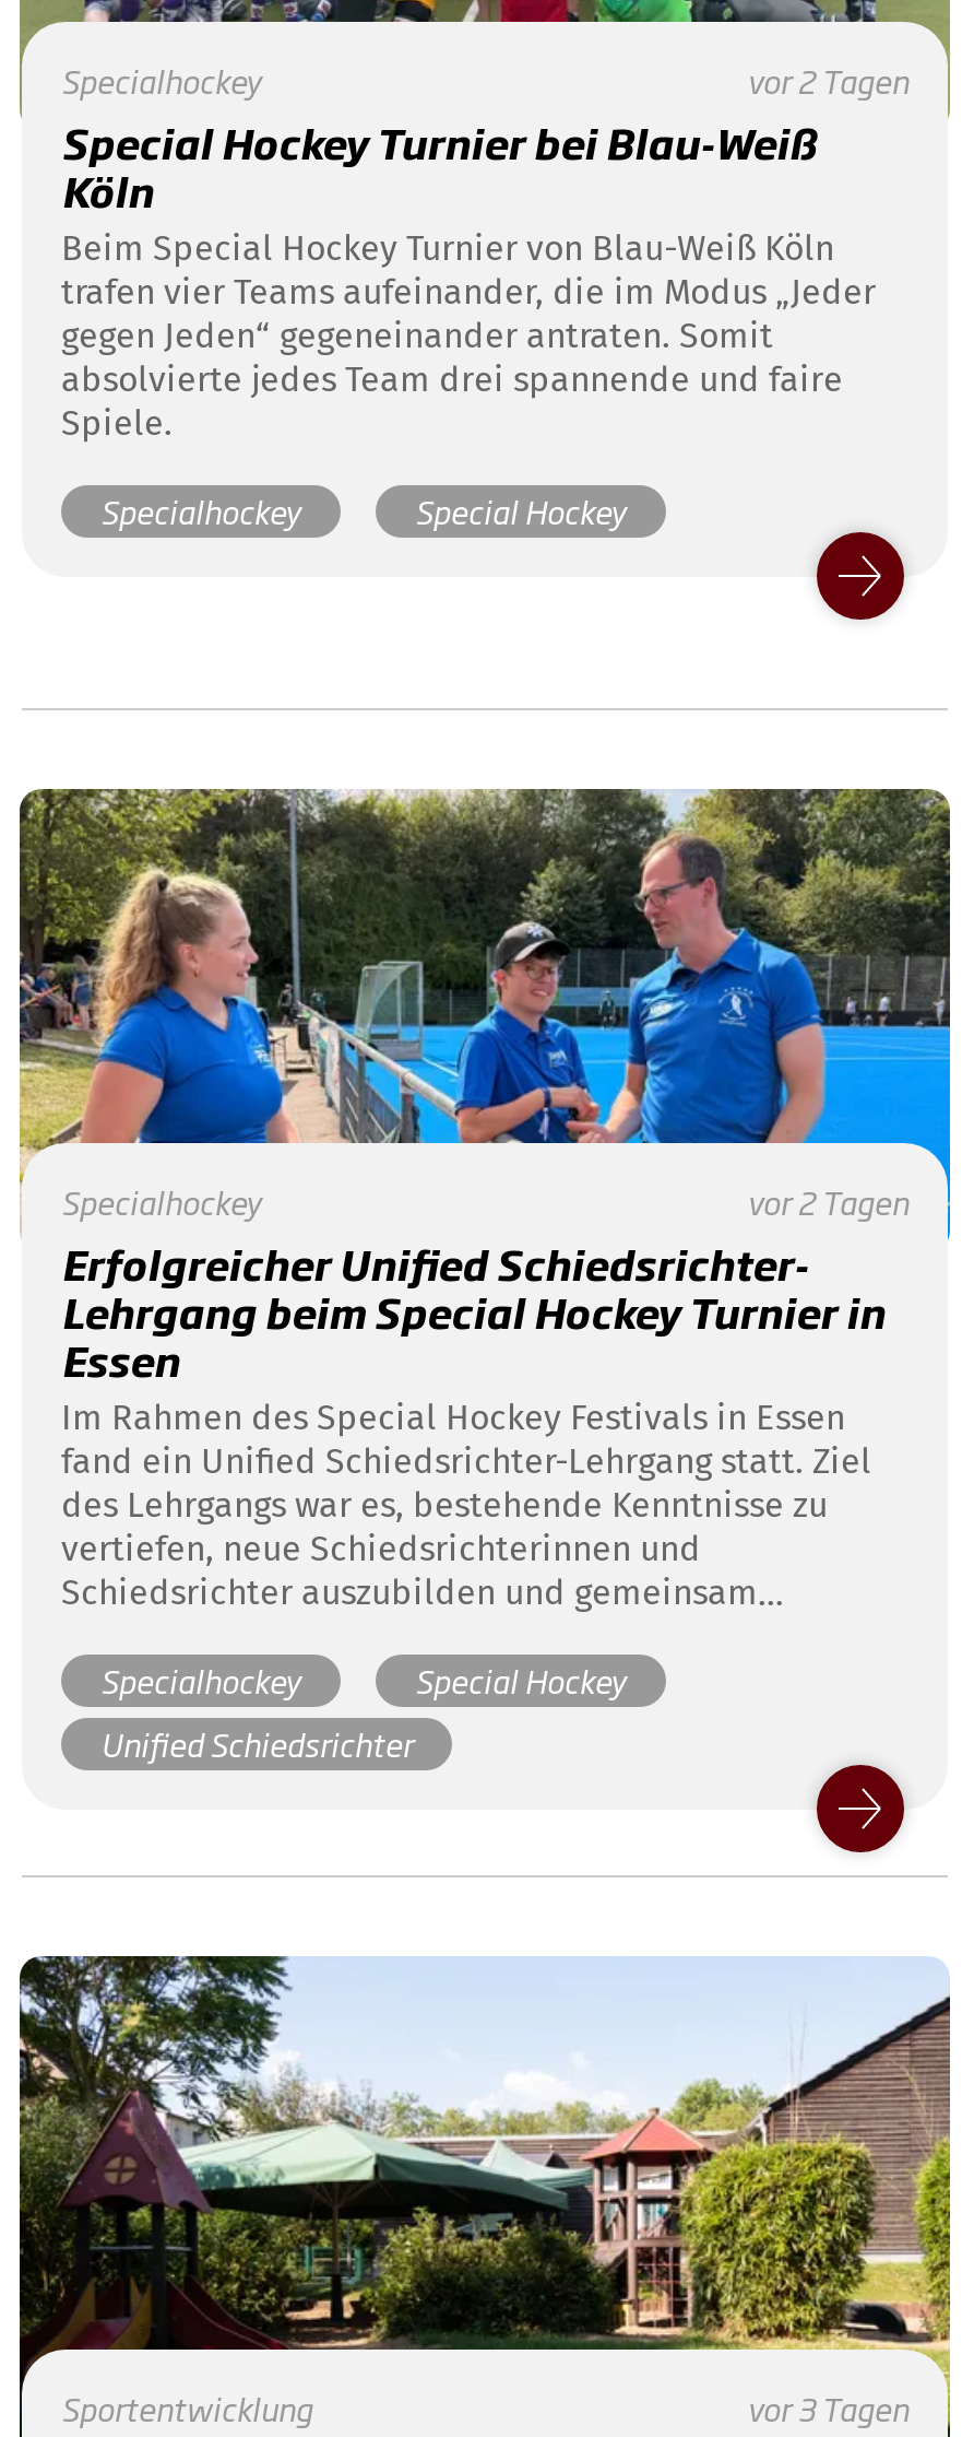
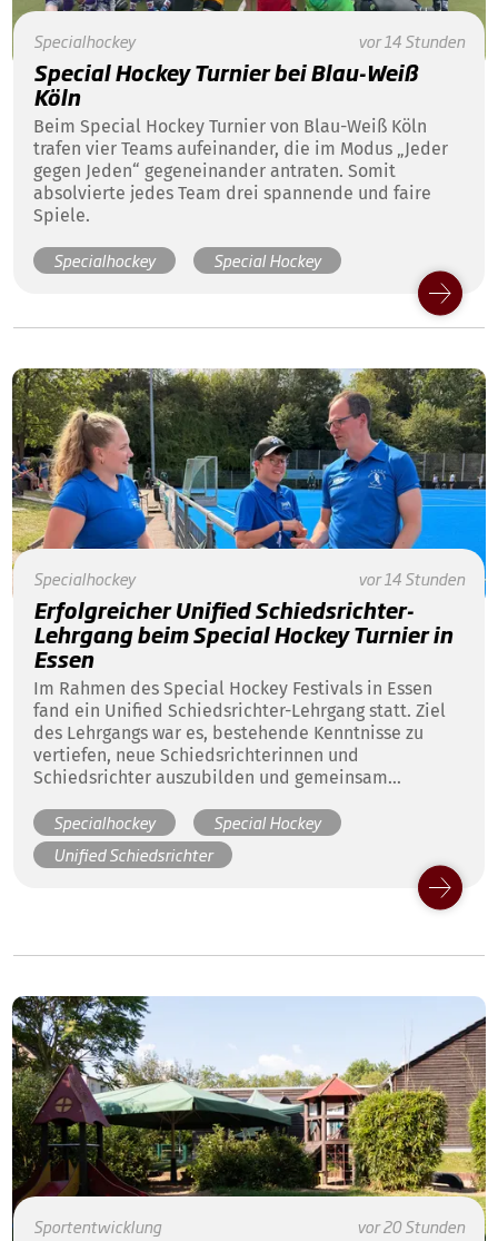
- vor 2 Tagen
+ vor 14 Stunden

moved up: [image] | Specialhockey | Erfolgreicher Unified Schiedsrichter- | ... | Special Hockey | Unified Schiedsrichter

- vor 2 Tagen
+ vor 14 Stunden

- vor 3 Tagen
+ vor 20 Stunden
